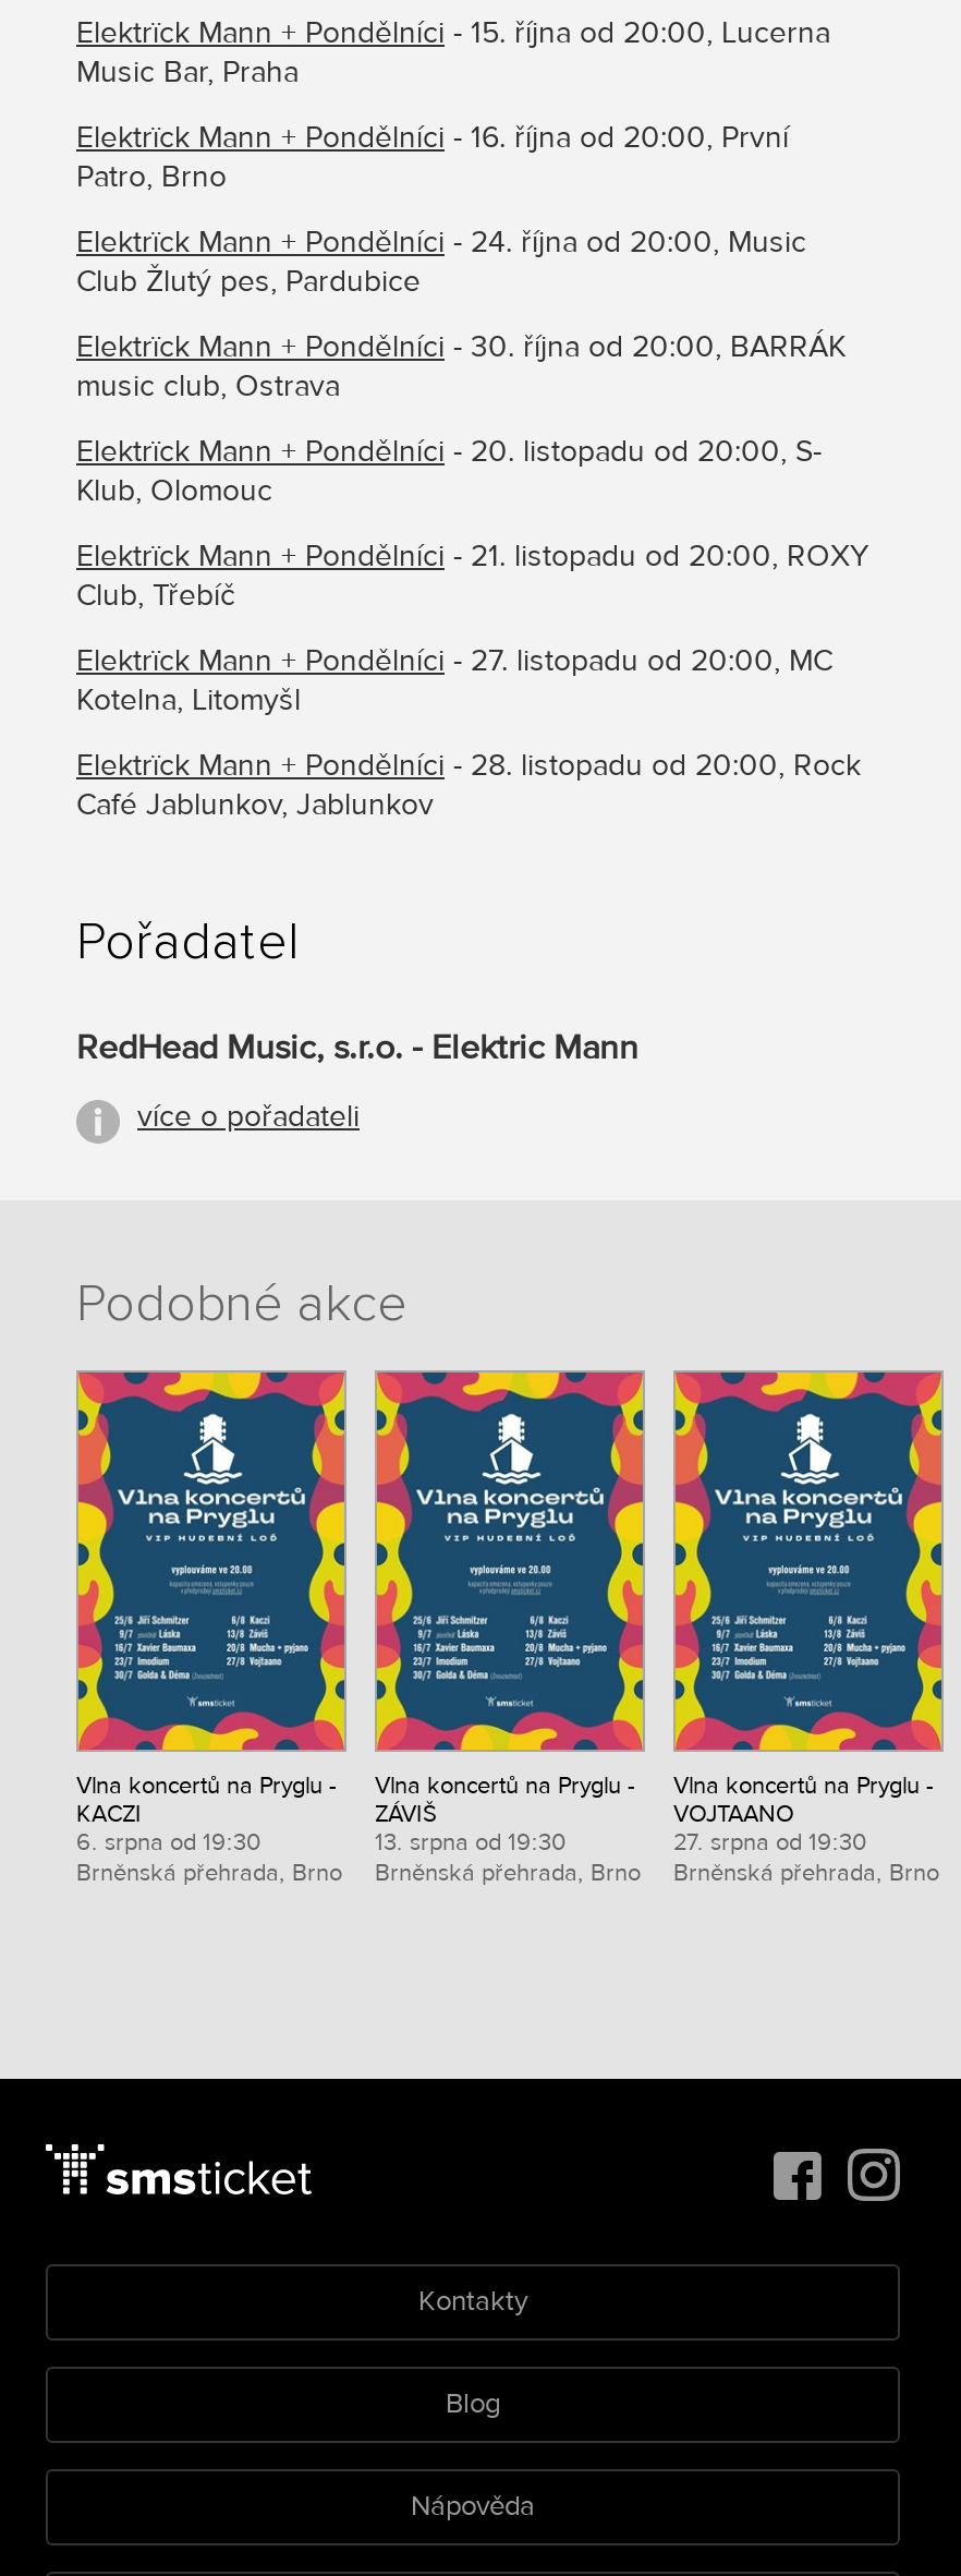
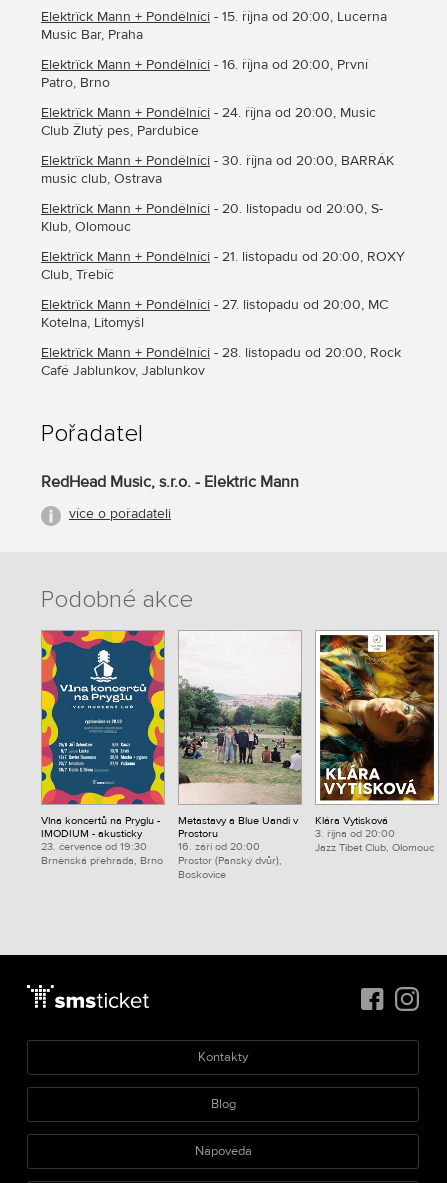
- [image]
- Vlna koncertů na Pryglu -
- ZÁVIŠ
- 13. srpna od 19:30
- Brněnská přehrada, Brno
+ [image]
+ Metastavy a Blue Uandi v
+ Prostoru
+ 16. září od 20:00
+ Prostor (Panský dvůr),
+ Boskovice

- [image]
- Vlna koncertů na Pryglu -
- VOJTAANO
- 27. srpna od 19:30
- Brněnská přehrada, Brno
+ [image]
+ Klára Vytisková
+ 3. října od 20:00
+ Jazz Tibet Club, Olomouc

- KACZI
- 6. srpna od 19:30
+ IMODIUM - akusticky
+ 23. července od 19:30
